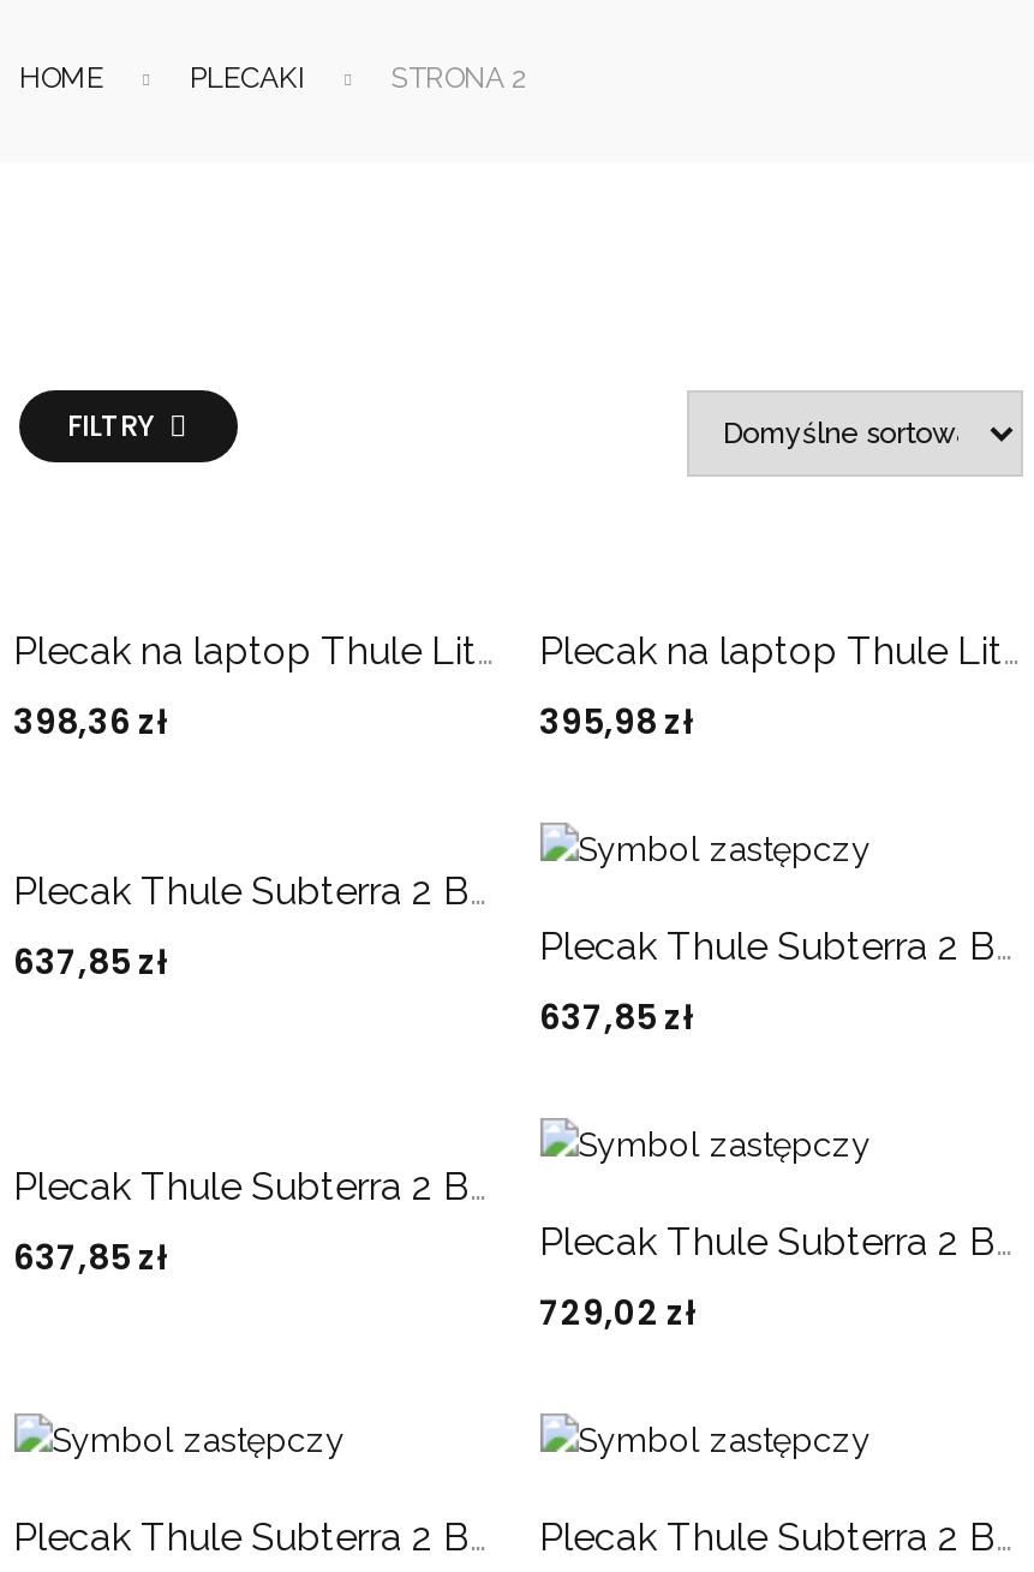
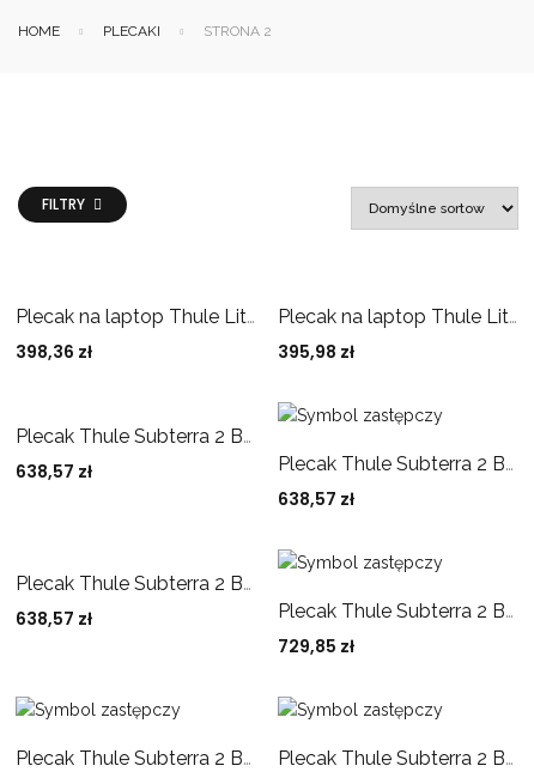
- 637,85 zł
+ 638,57 zł

- 637,85 zł
+ 638,57 zł

- 637,85 zł
+ 638,57 zł

- 729,02 zł
+ 729,85 zł
